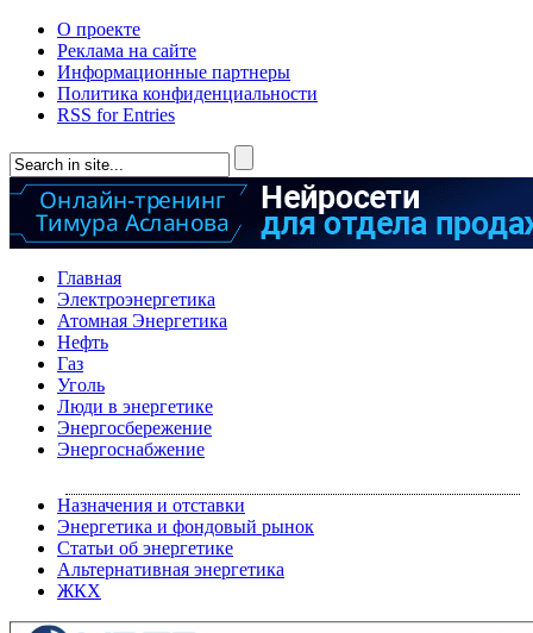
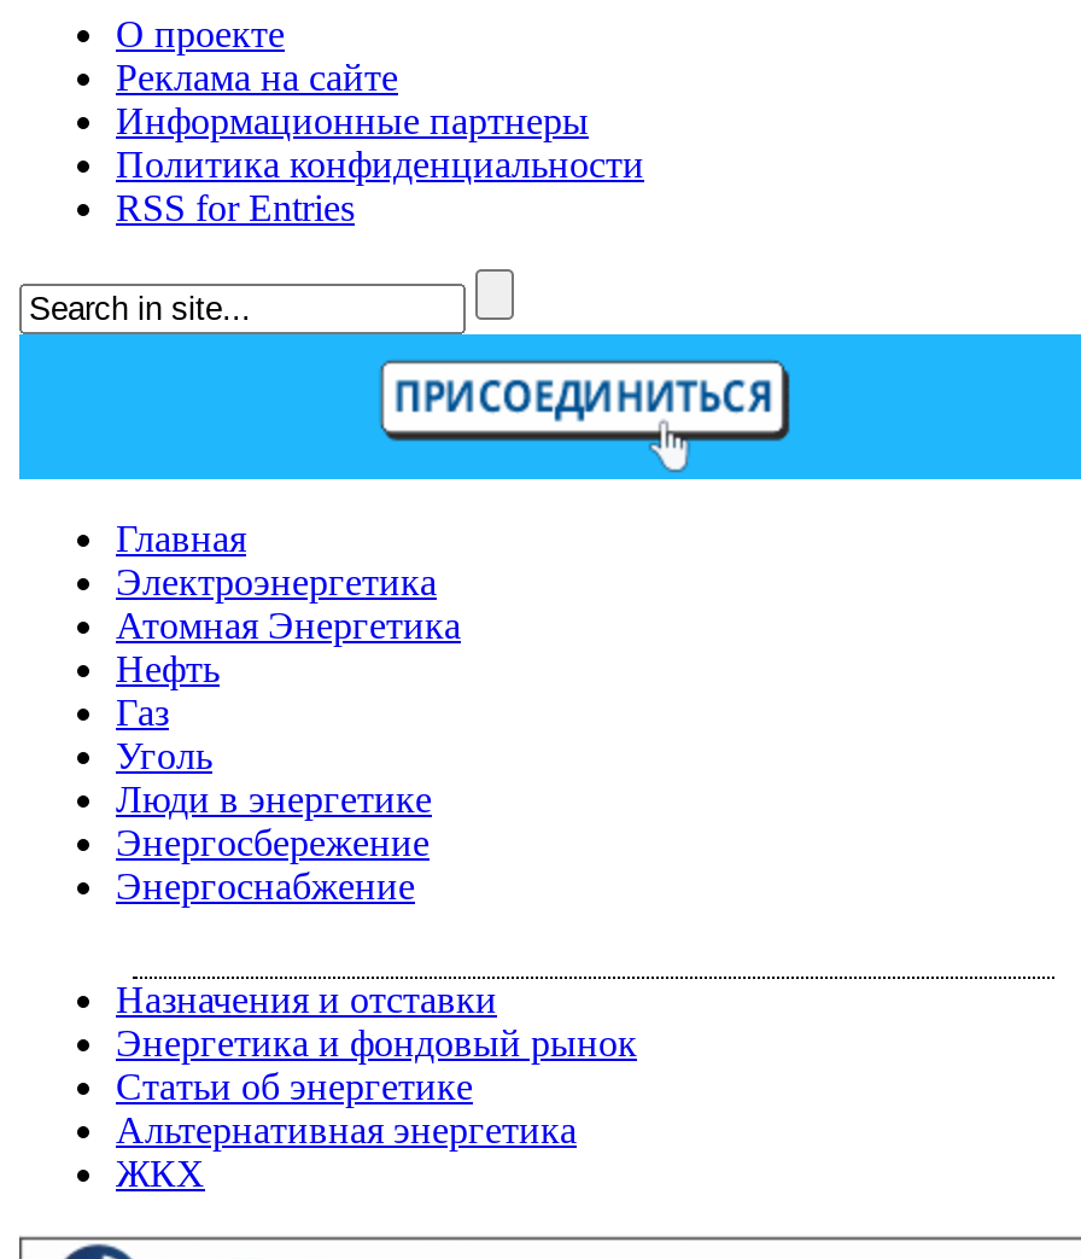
- [image]
+ [image]
